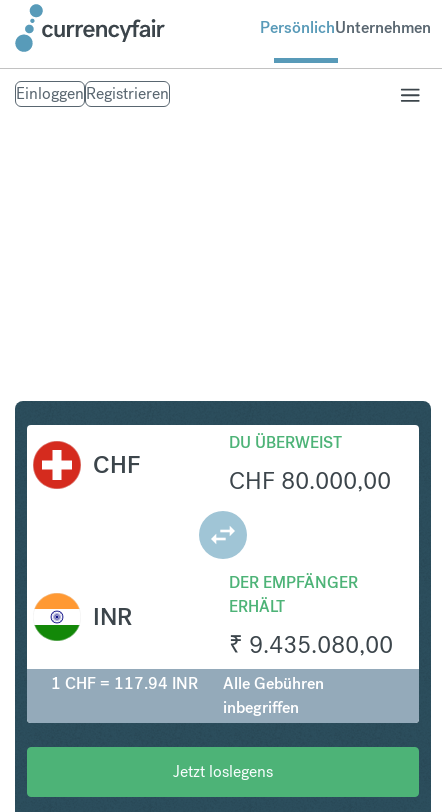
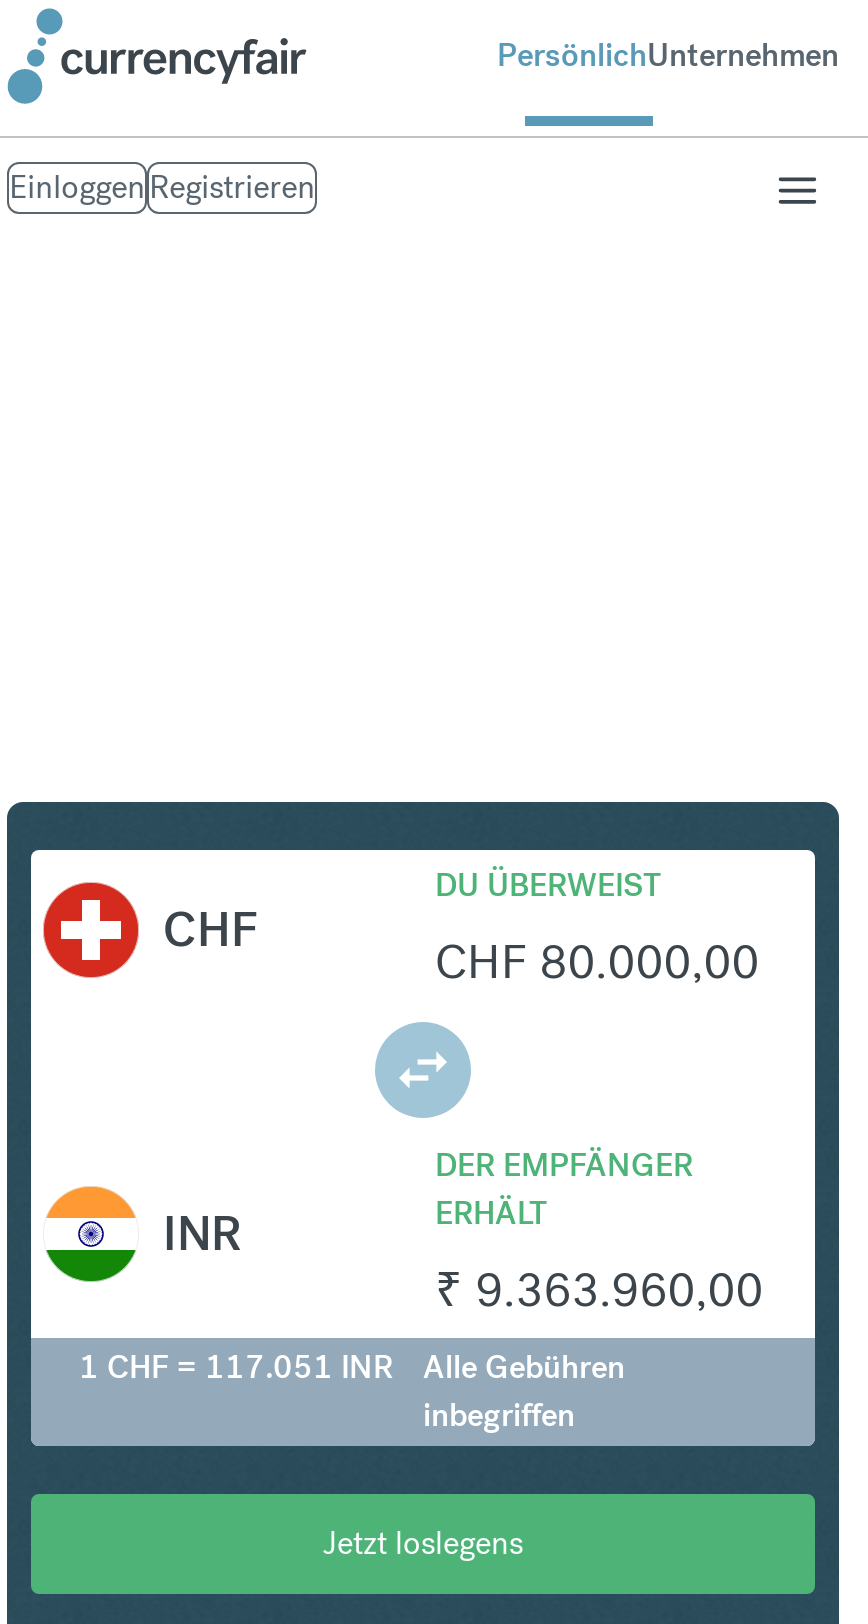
- ₹ 9.435.080,00
+ ₹ 9.363.960,00

- 1 CHF = 117.94 INR Alle Gebühren
+ 1 CHF = 117.051 INR Alle Gebühren
